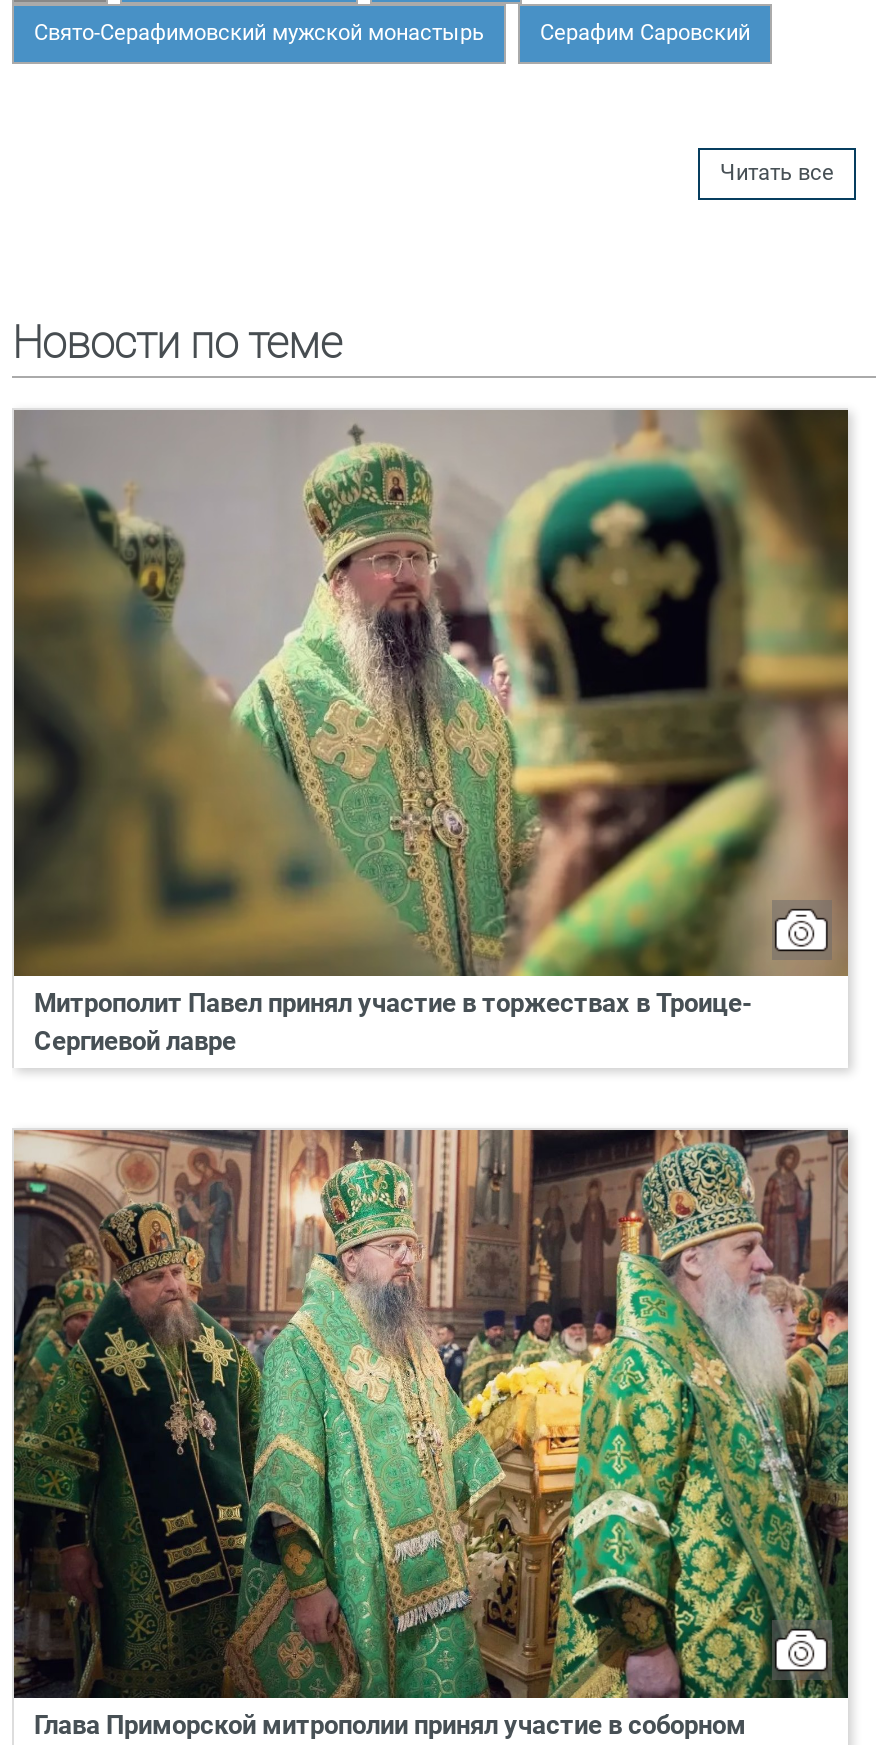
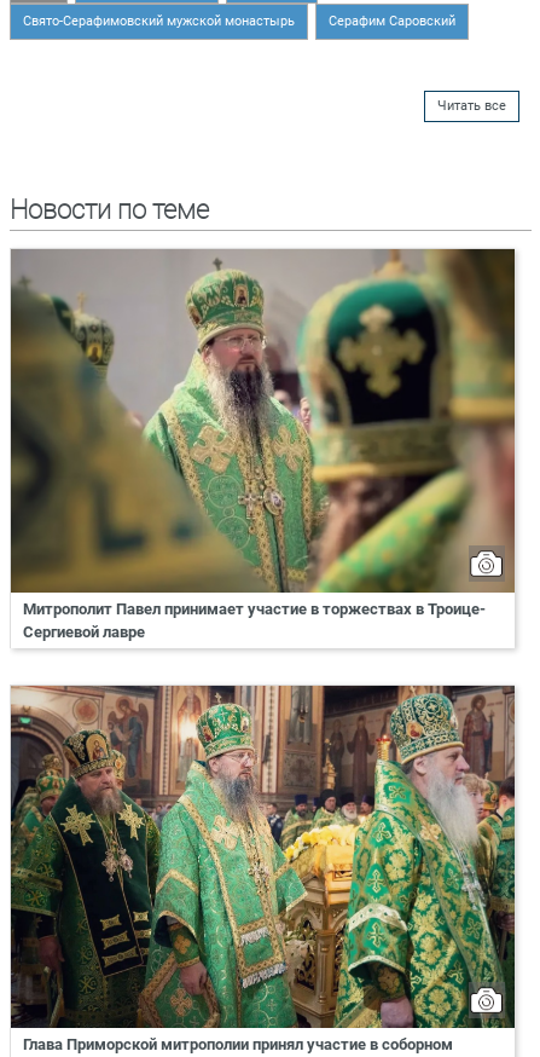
- Митрополит Павел принял участие в торжествах в Троице-
+ Митрополит Павел принимает участие в торжествах в Троице-
